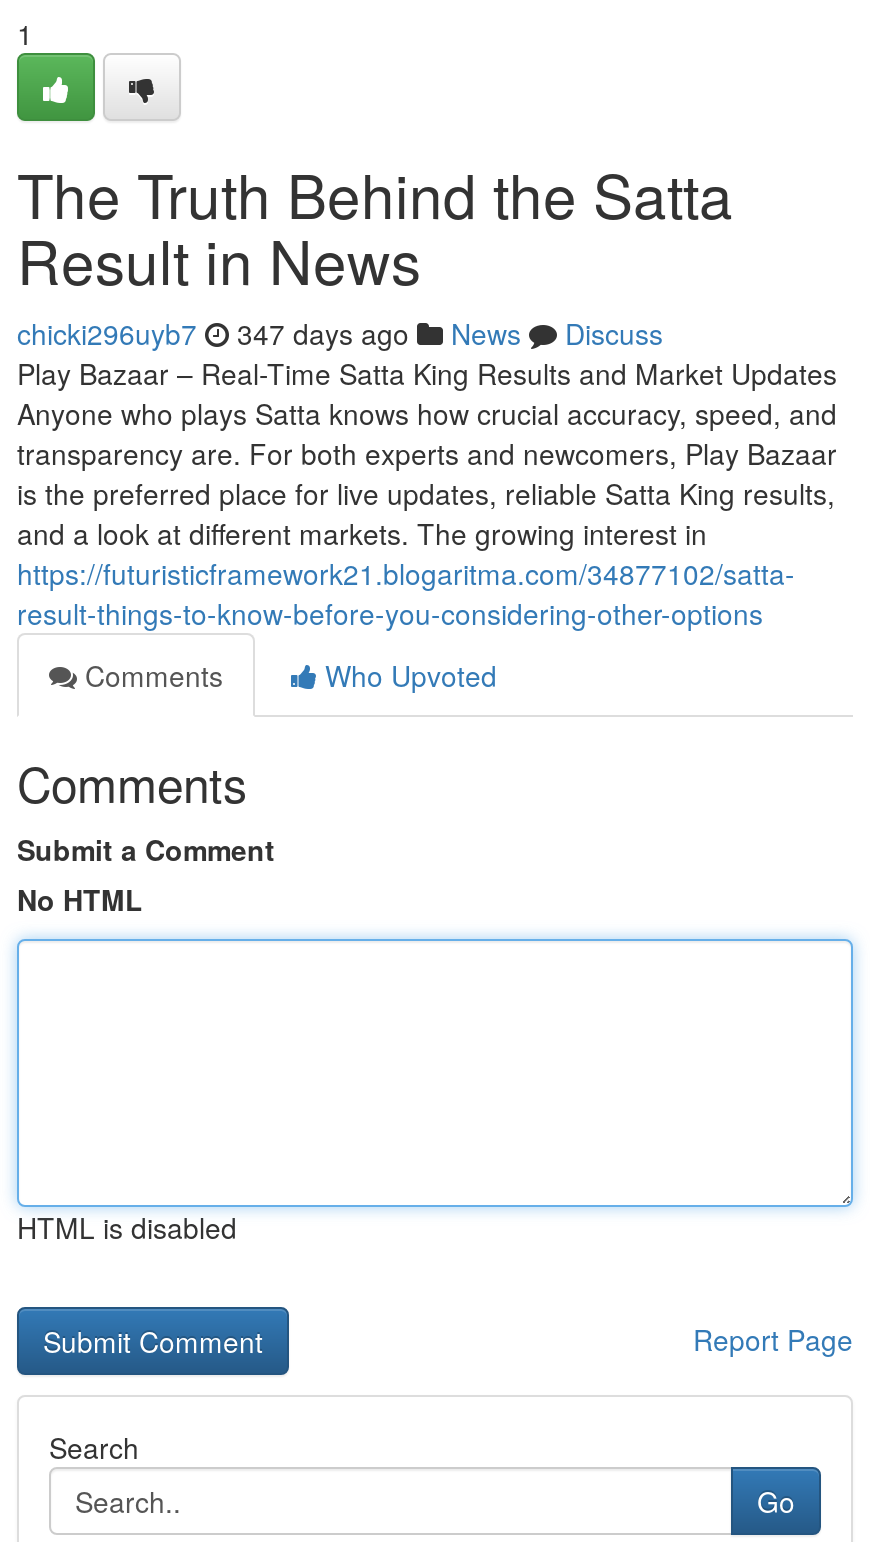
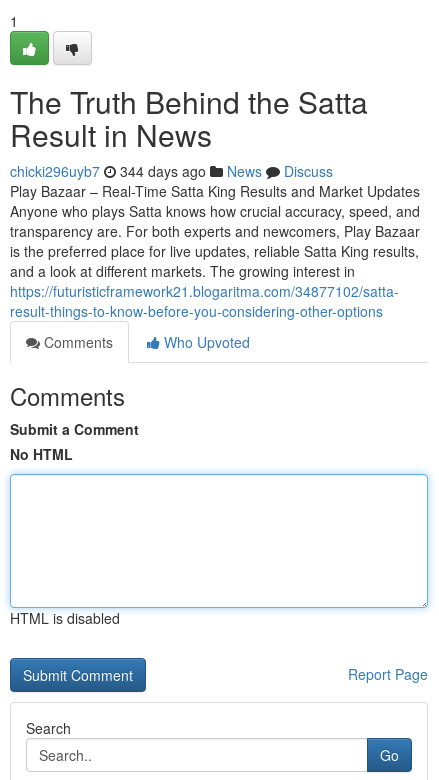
- chicki296uyb7 347 days ago News Discuss
+ chicki296uyb7 344 days ago News Discuss
